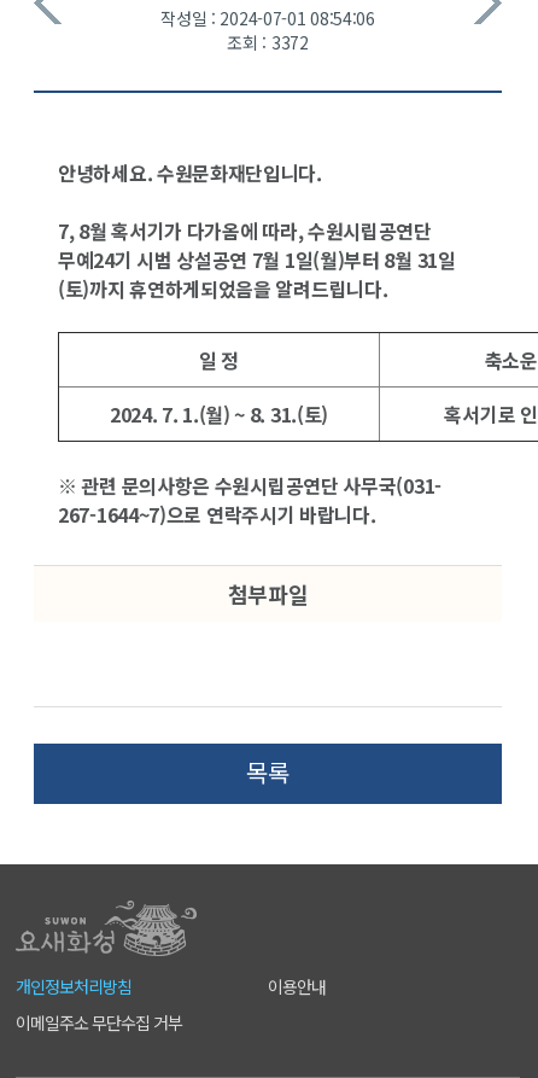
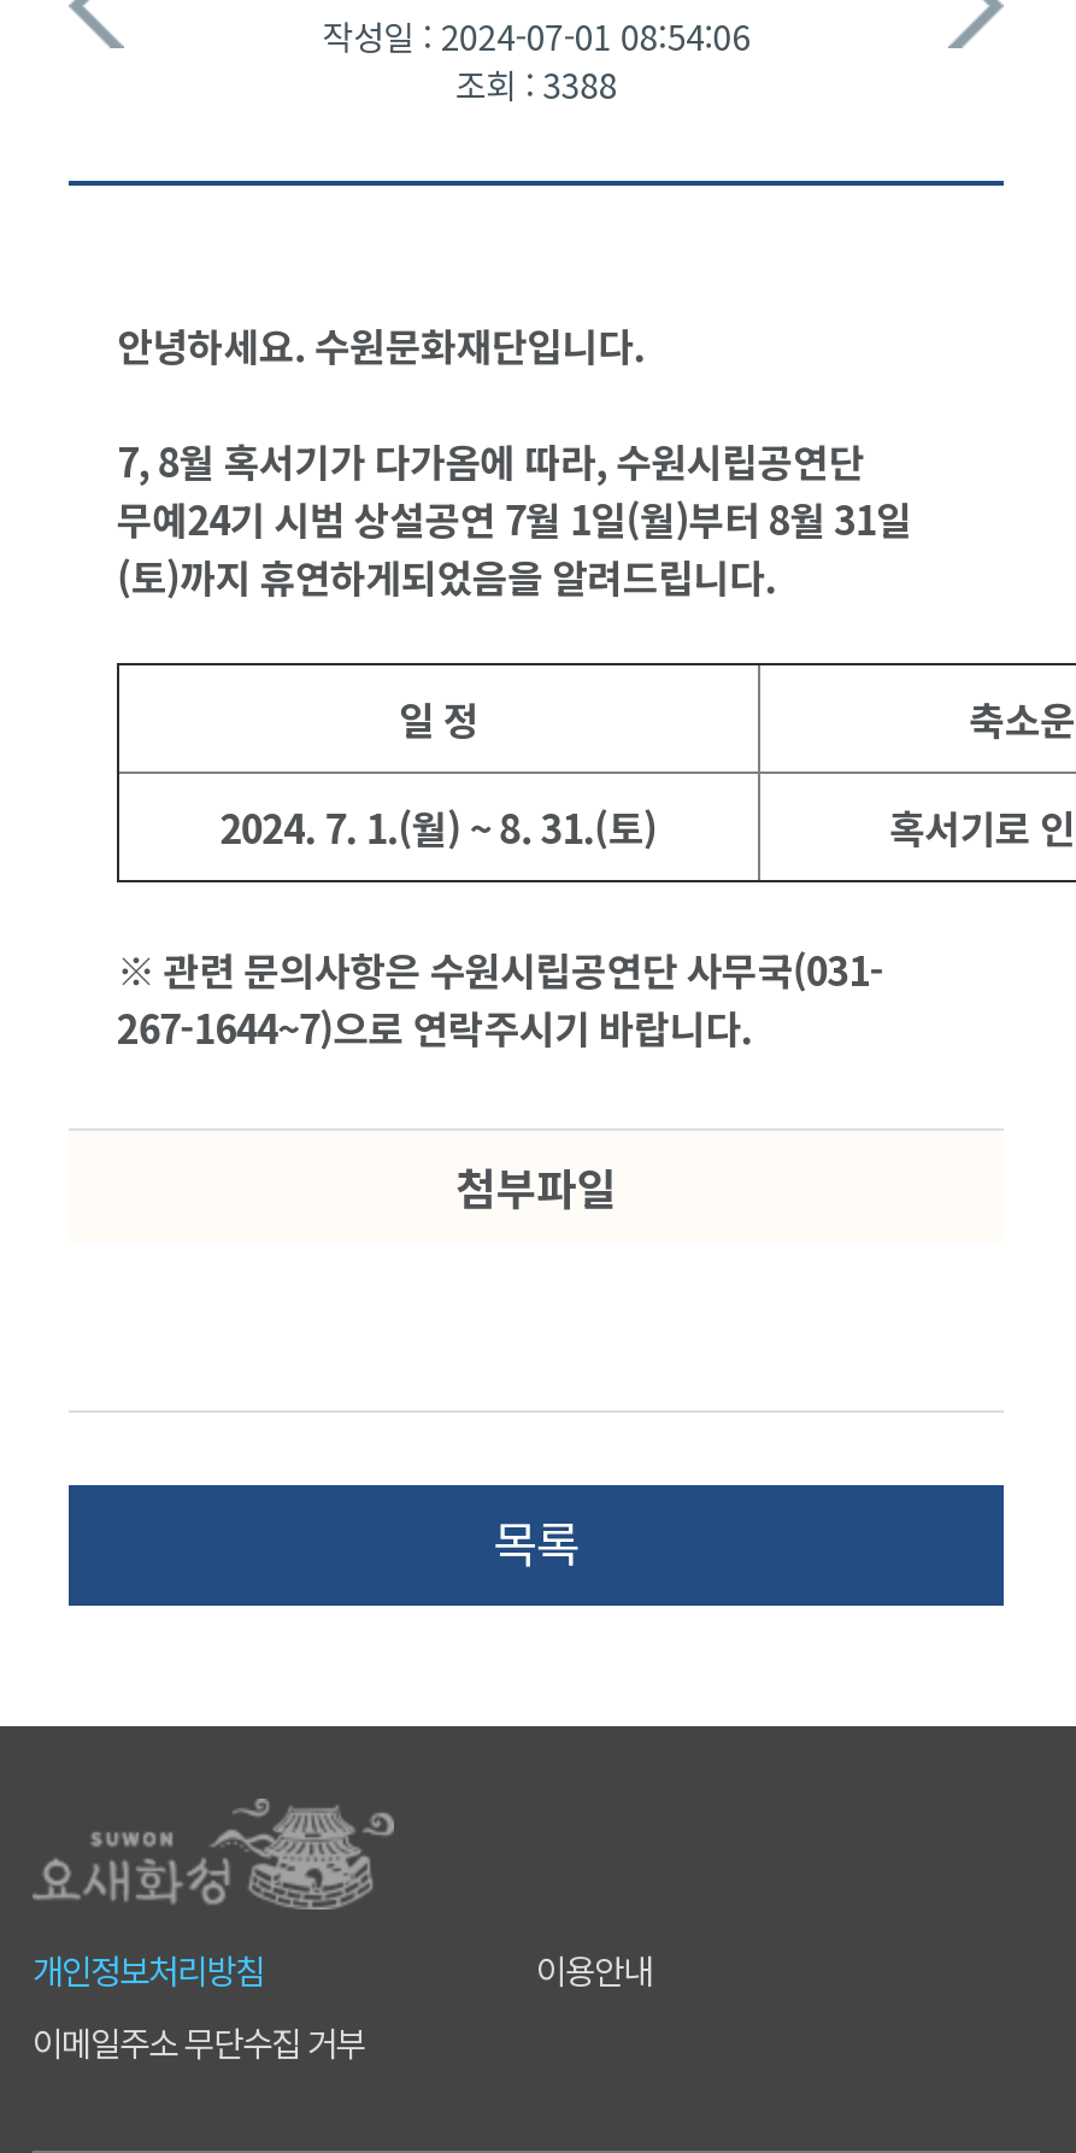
- 조회 : 3372
+ 조회 : 3388
